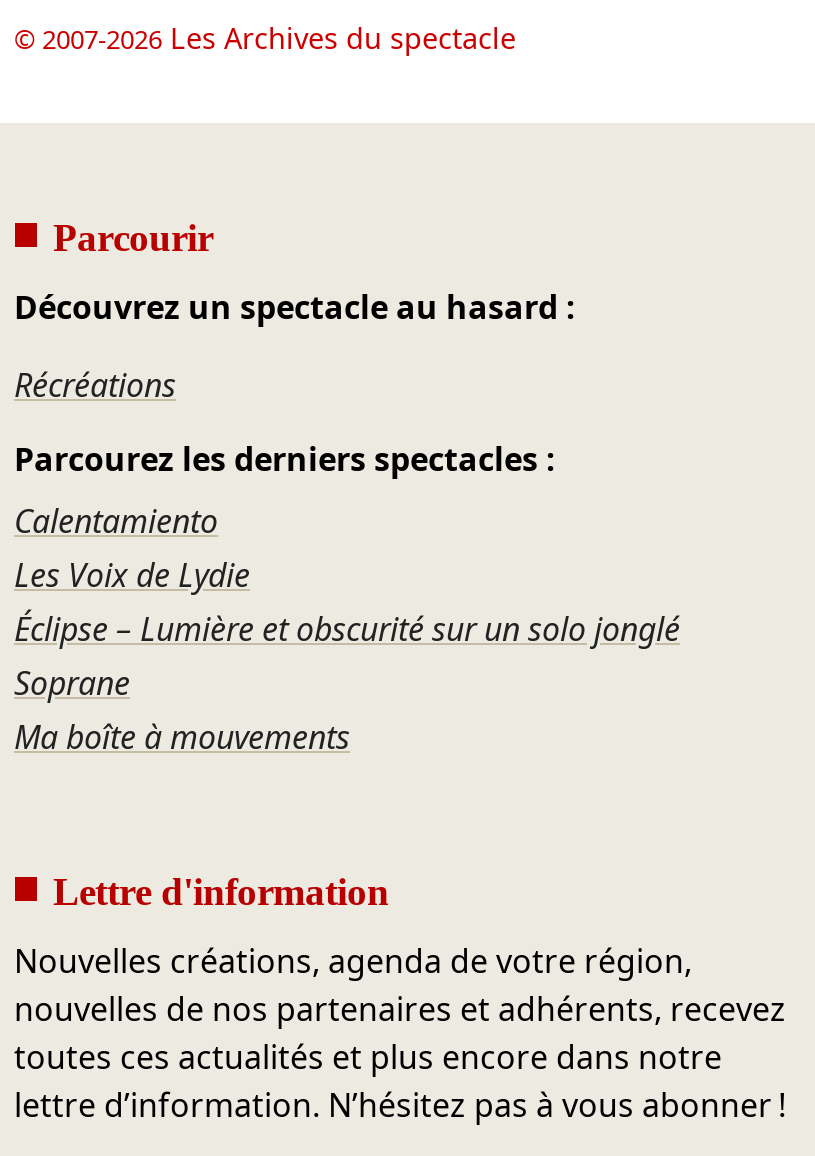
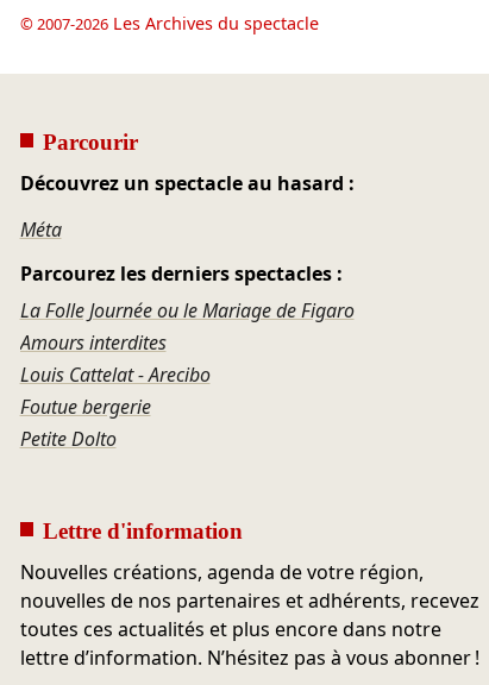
- Récréations
+ Méta

- Calentamiento
- Les Voix de Lydie
- Éclipse – Lumière et obscurité sur un solo jonglé
- Soprane
- Ma boîte à mouvements
+ La Folle Journée ou le Mariage de Figaro
+ Amours interdites
+ Louis Cattelat - Arecibo
+ Foutue bergerie
+ Petite Dolto
